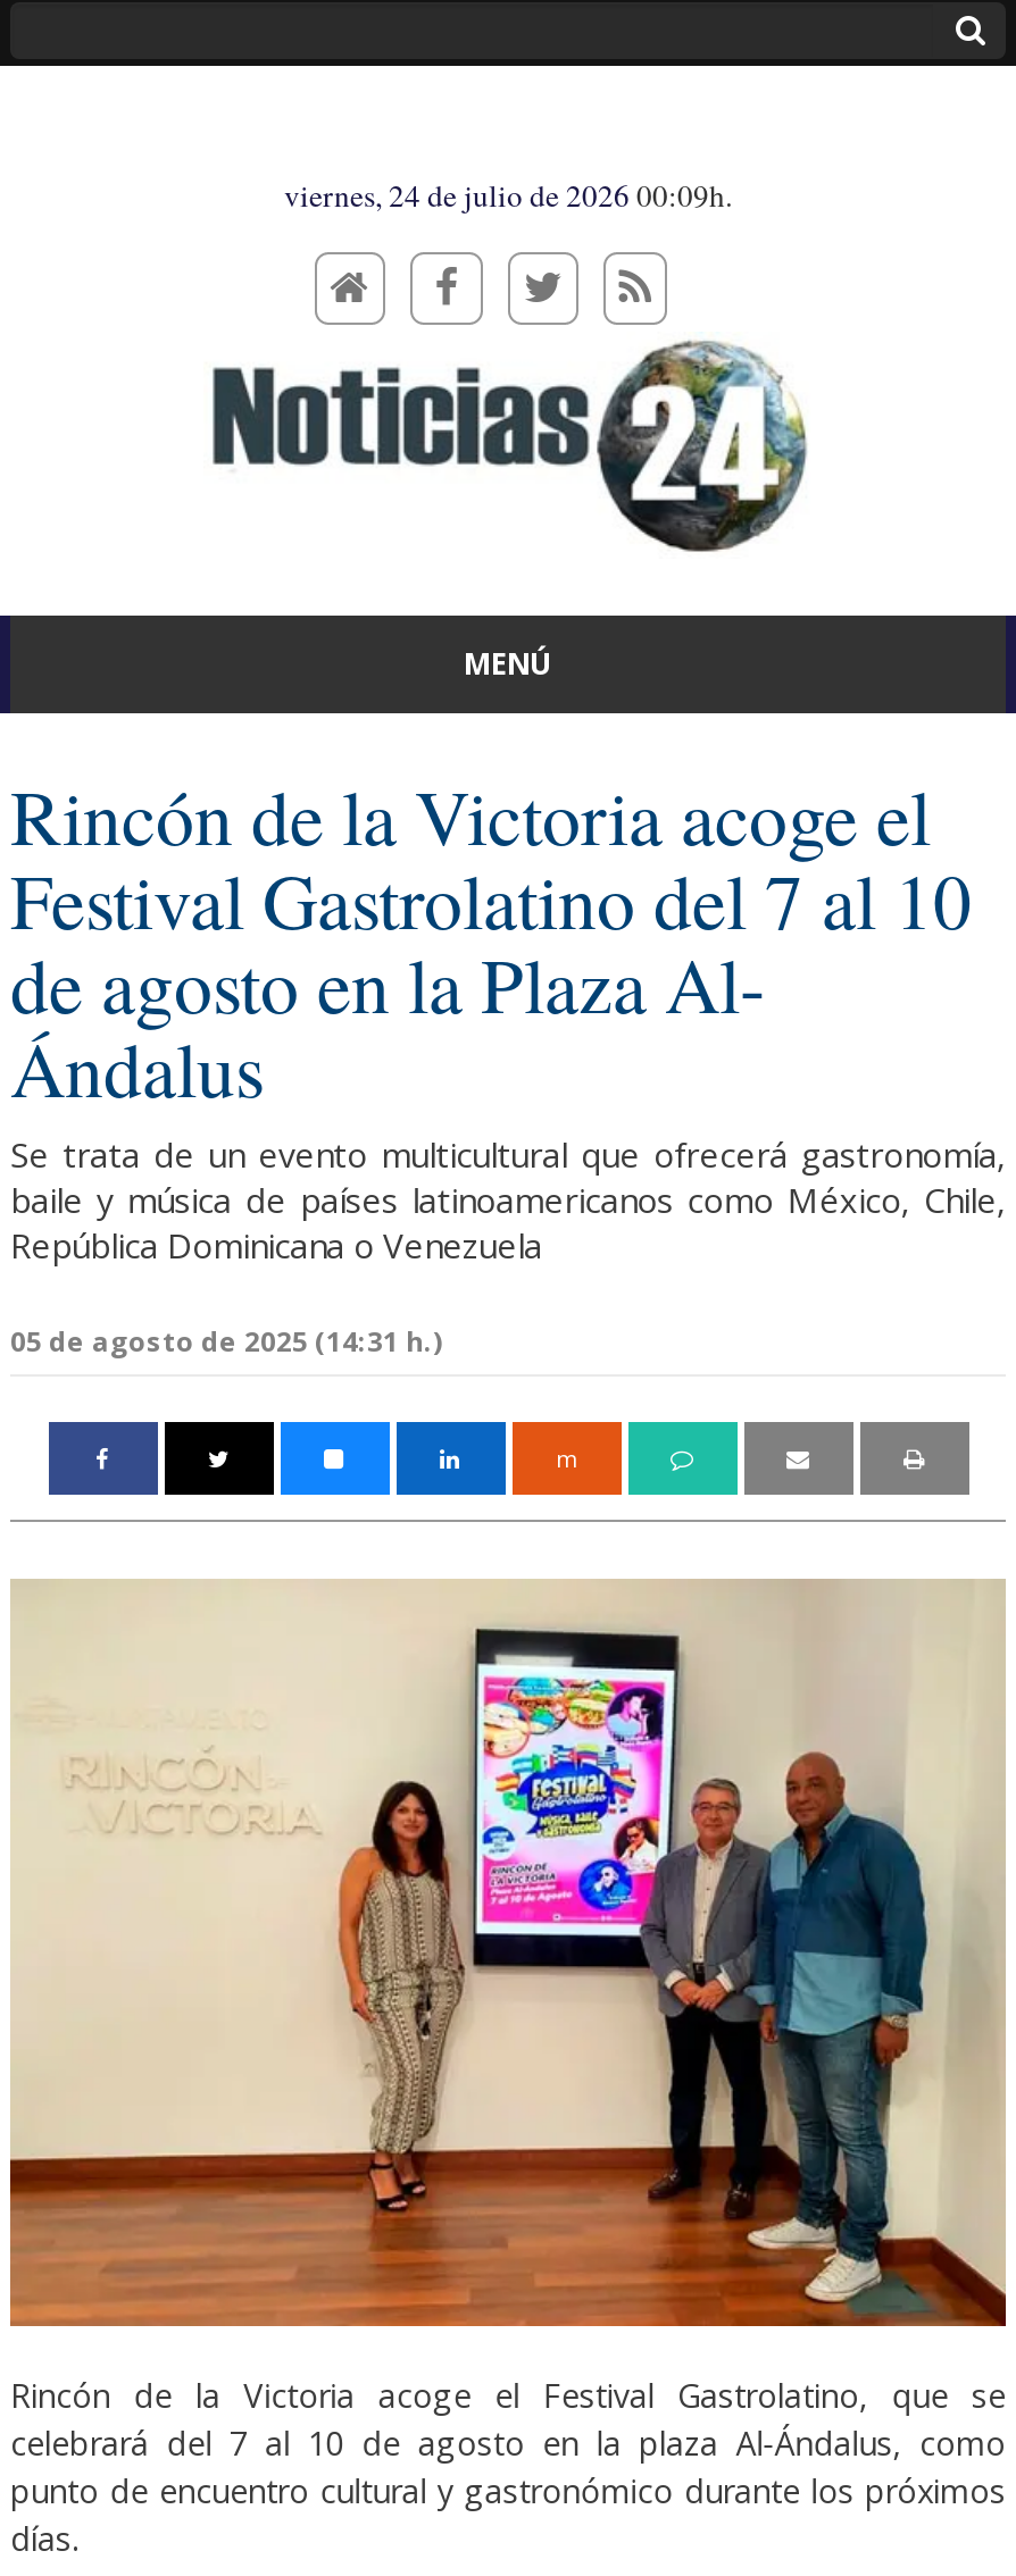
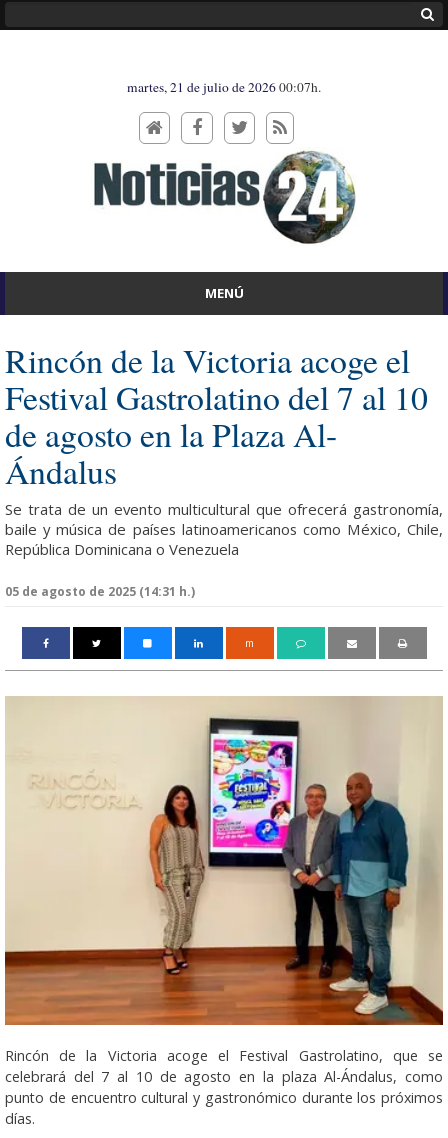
- viernes, 24 de julio de 2026 00:09h.
+ martes, 21 de julio de 2026 00:07h.
